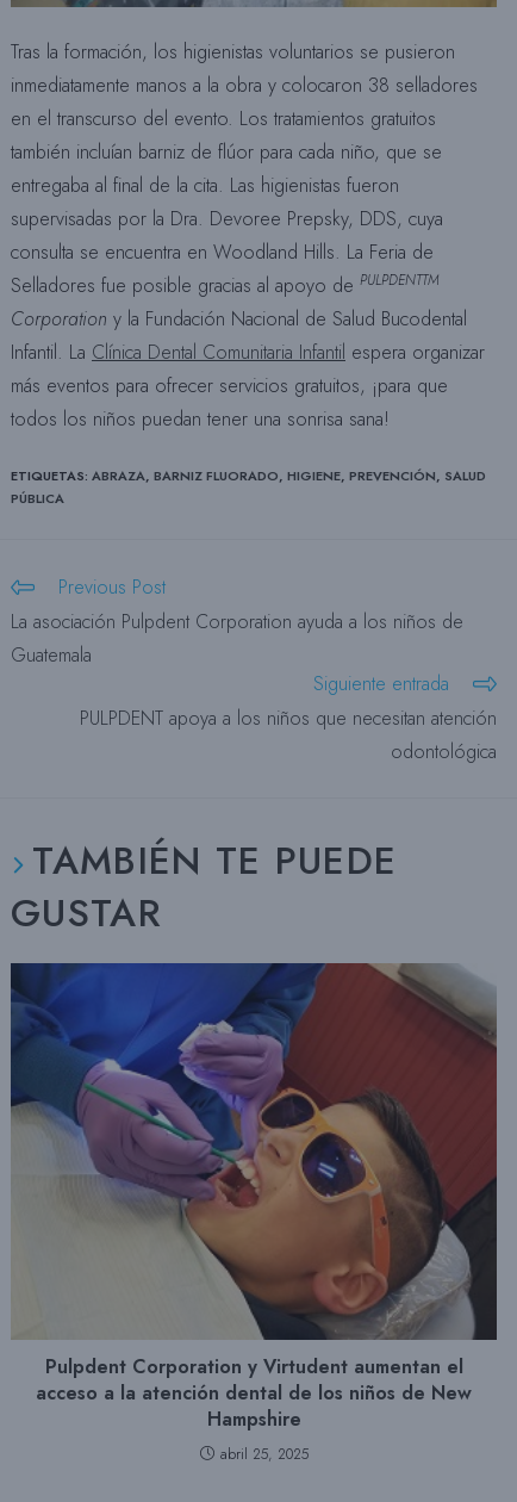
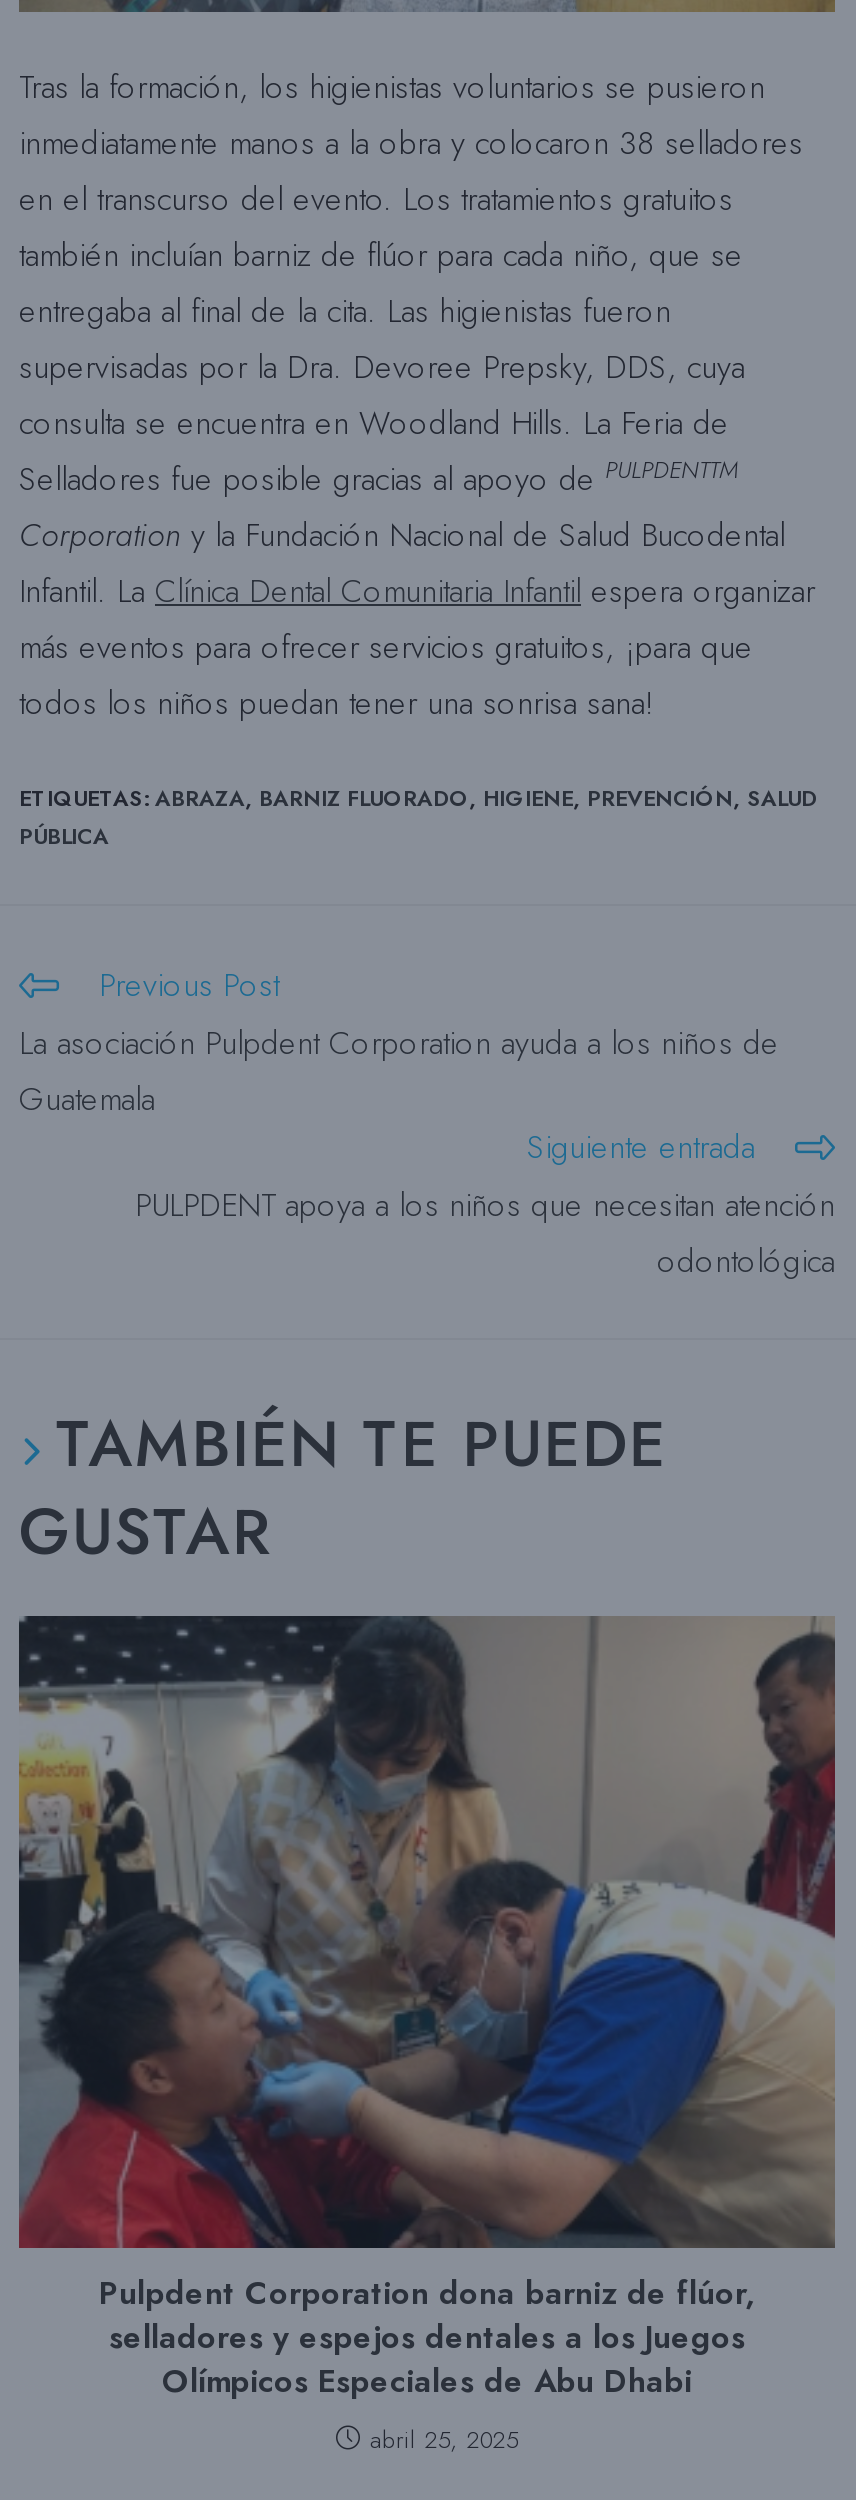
- [image]
- Pulpdent Corporation y Virtudent aumentan el
- acceso a la atención dental de los niños de New
- Hampshire
+ [image]
+ Pulpdent Corporation dona barniz de flúor,
+ selladores y espejos dentales a los Juegos
+ Olímpicos Especiales de Abu Dhabi
